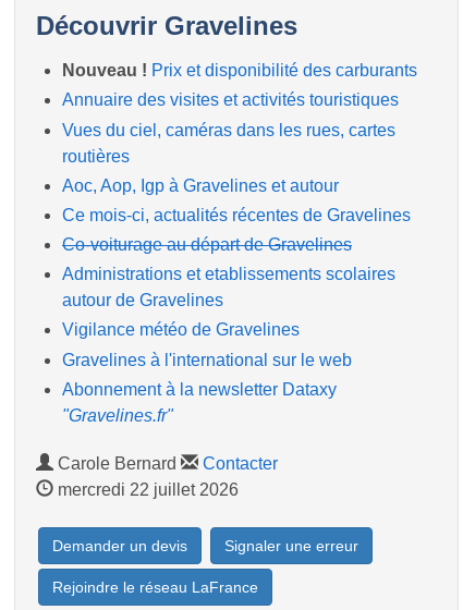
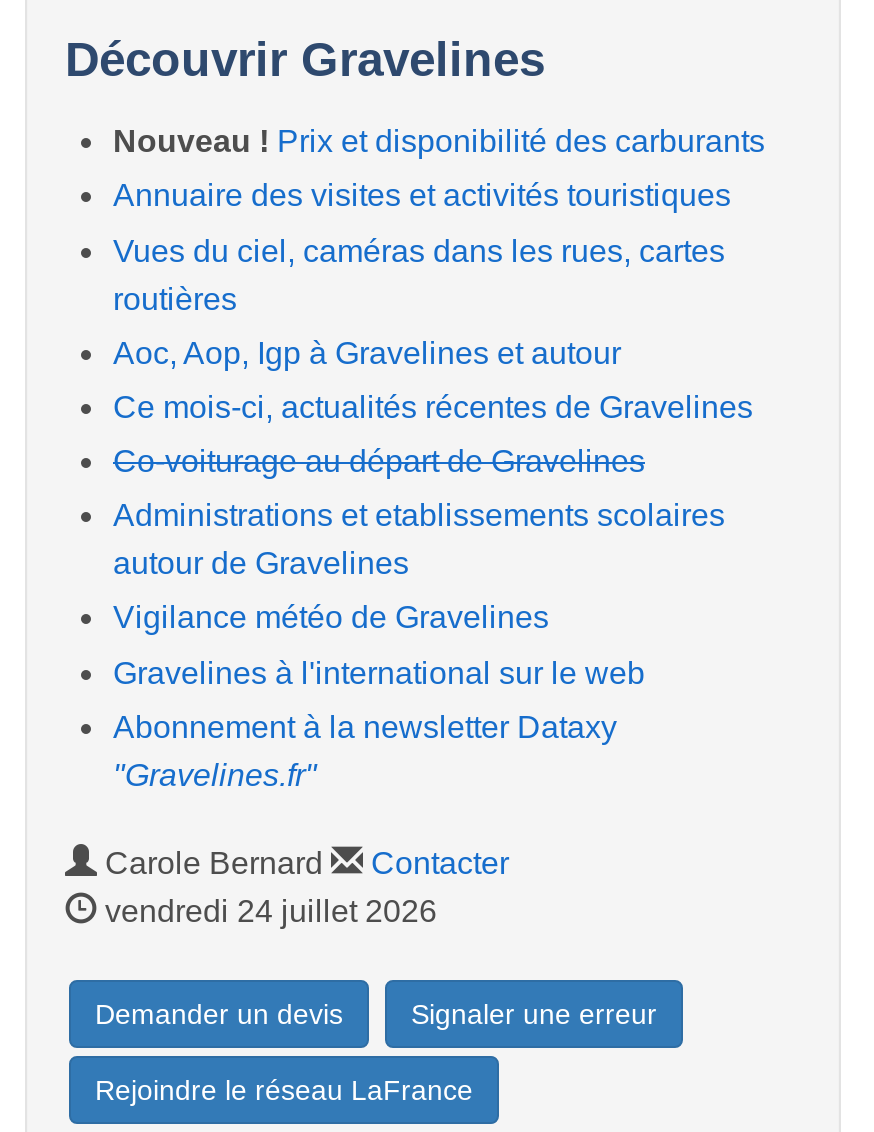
- mercredi 22 juillet 2026
+ vendredi 24 juillet 2026
